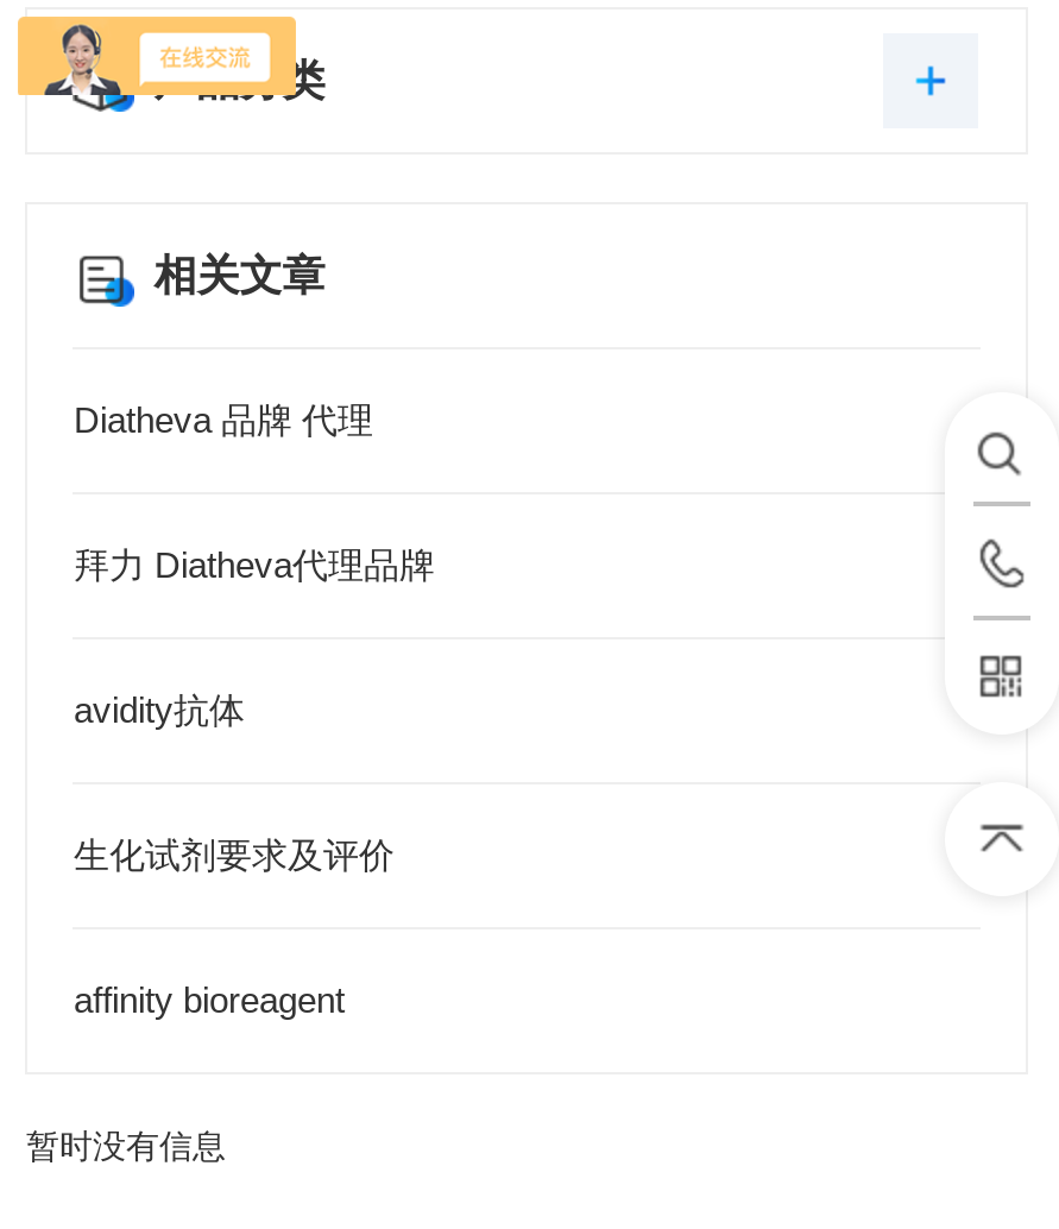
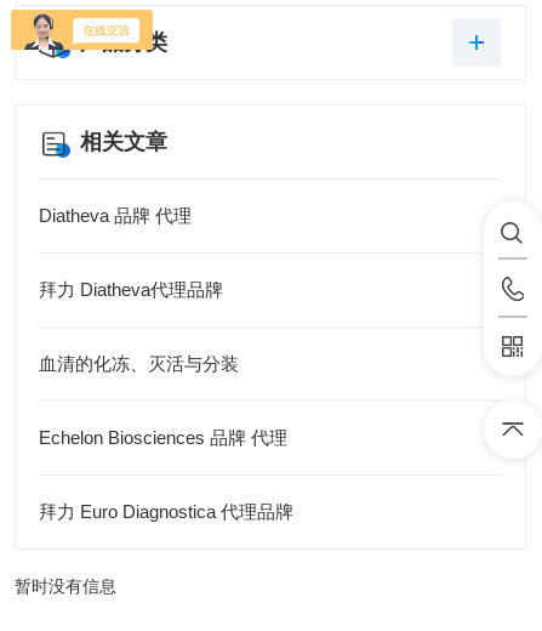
- avidity抗体
+ 血清的化冻、灭活与分装

- 生化试剂要求及评价
+ Echelon Biosciences 品牌 代理

- affinity bioreagent
+ 拜力 Euro Diagnostica 代理品牌
